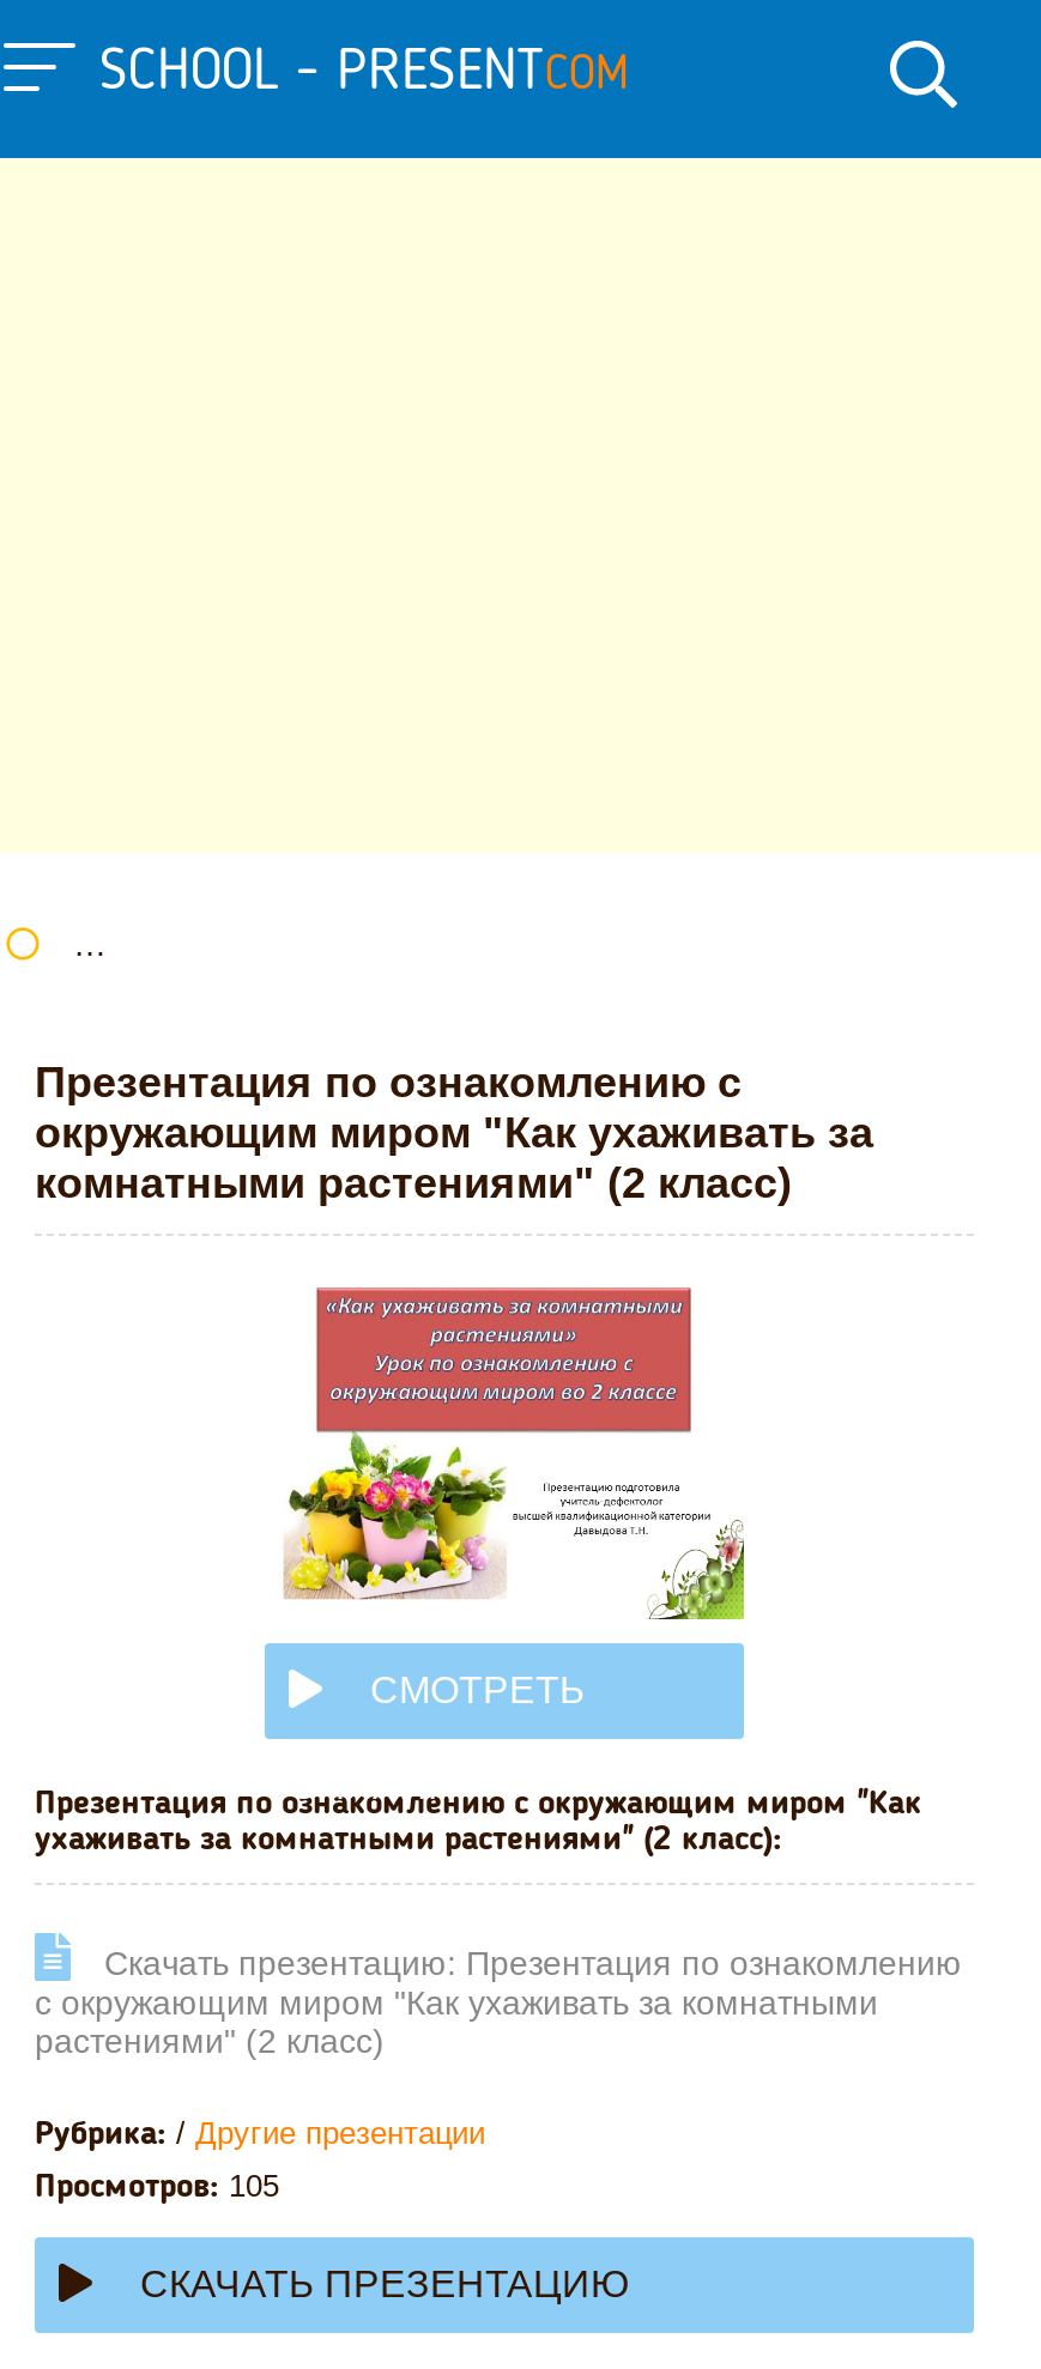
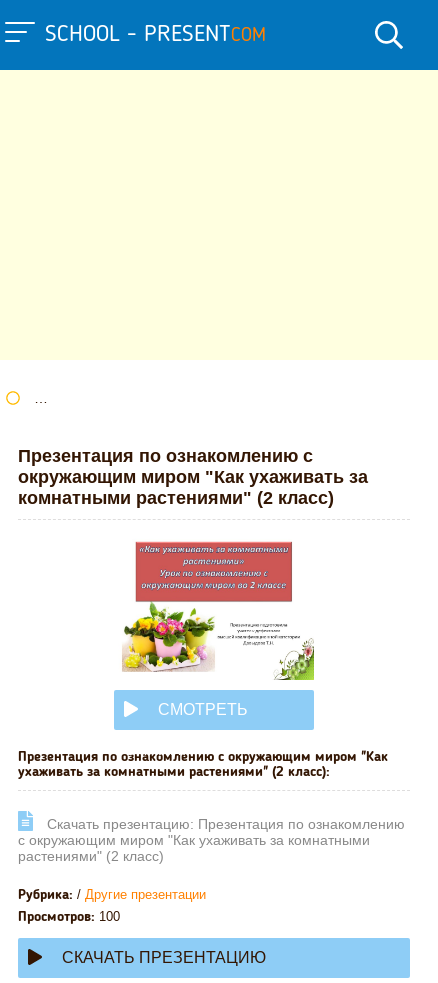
- Просмотров: 105
+ Просмотров: 100
